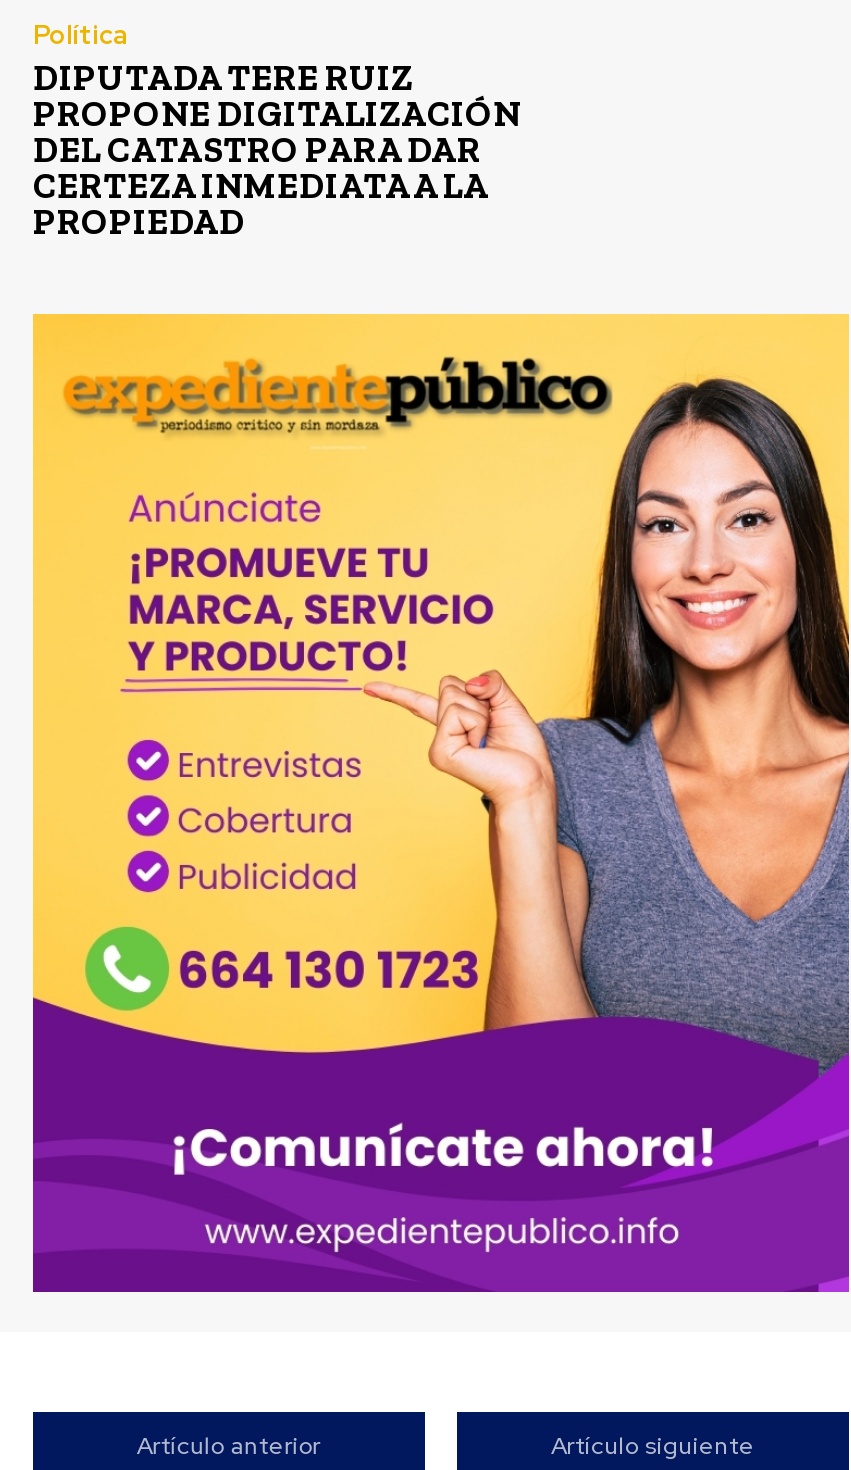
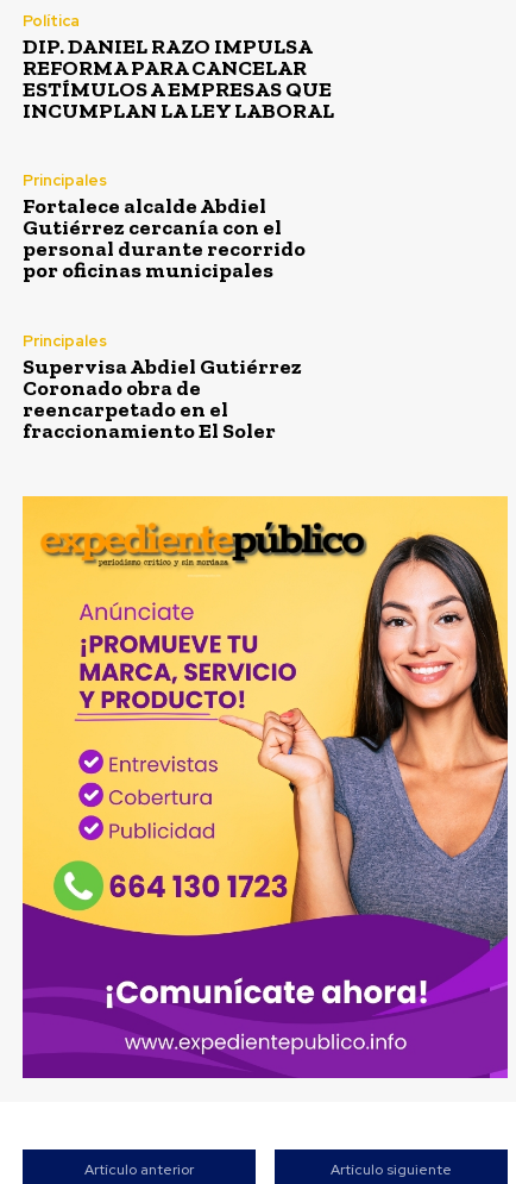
- DIPUTADA TERE RUIZ
- PROPONE DIGITALIZACIÓN
- DEL CATASTRO PARA DAR
- CERTEZA INMEDIATA A LA
- PROPIEDAD
+ DIP. DANIEL RAZO IMPULSA
+ REFORMA PARA CANCELAR
+ ESTÍMULOS A EMPRESAS QUE
+ INCUMPLAN LA LEY LABORAL
+ Principales
+ Fortalece alcalde Abdiel
+ Gutiérrez cercanía con el
+ personal durante recorrido
+ por oficinas municipales
+ Principales
+ Supervisa Abdiel Gutiérrez
+ Coronado obra de
+ reencarpetado en el
+ fraccionamiento El Soler
